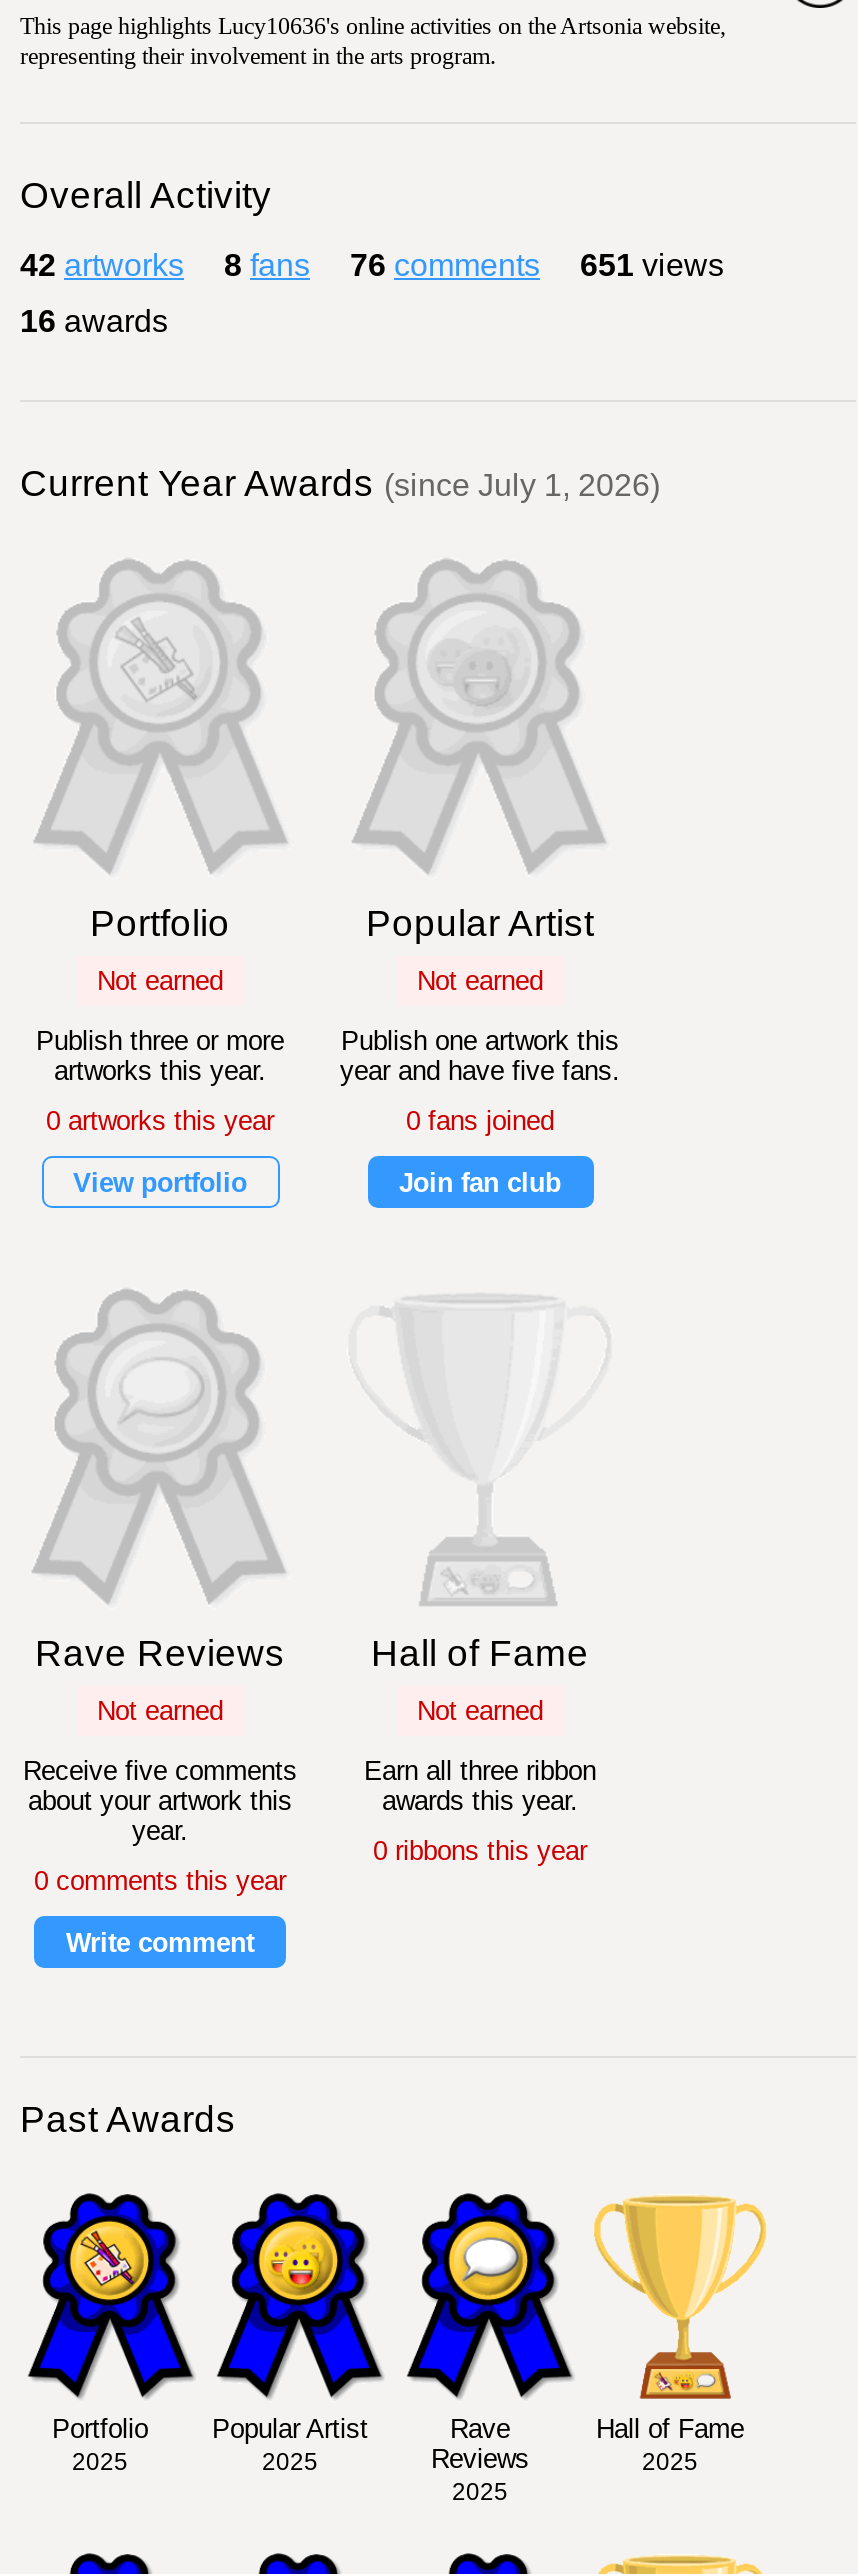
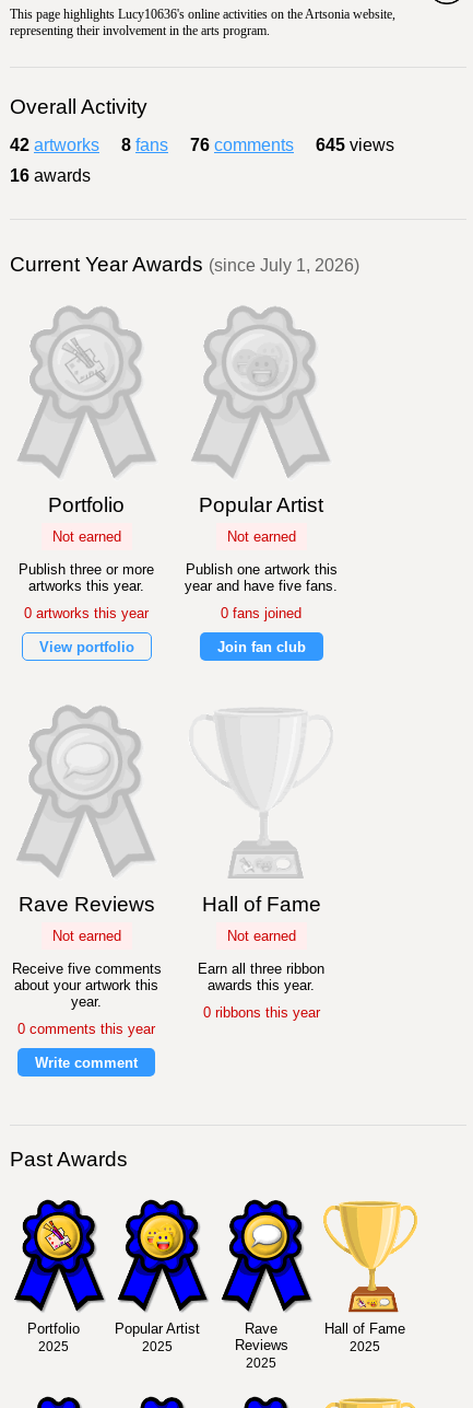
- 42 artworks 8 fans 76 comments 651 views
+ 42 artworks 8 fans 76 comments 645 views
